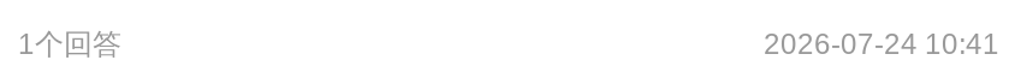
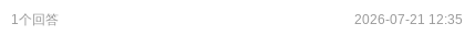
- 2026-07-24 10:41
+ 2026-07-21 12:35
